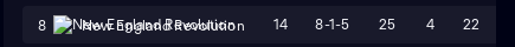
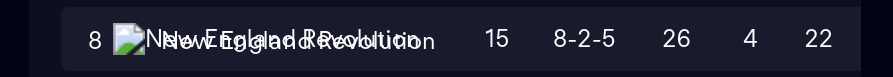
- 14
+ 15

- 8-1-5
+ 8-2-5

- 25
+ 26
